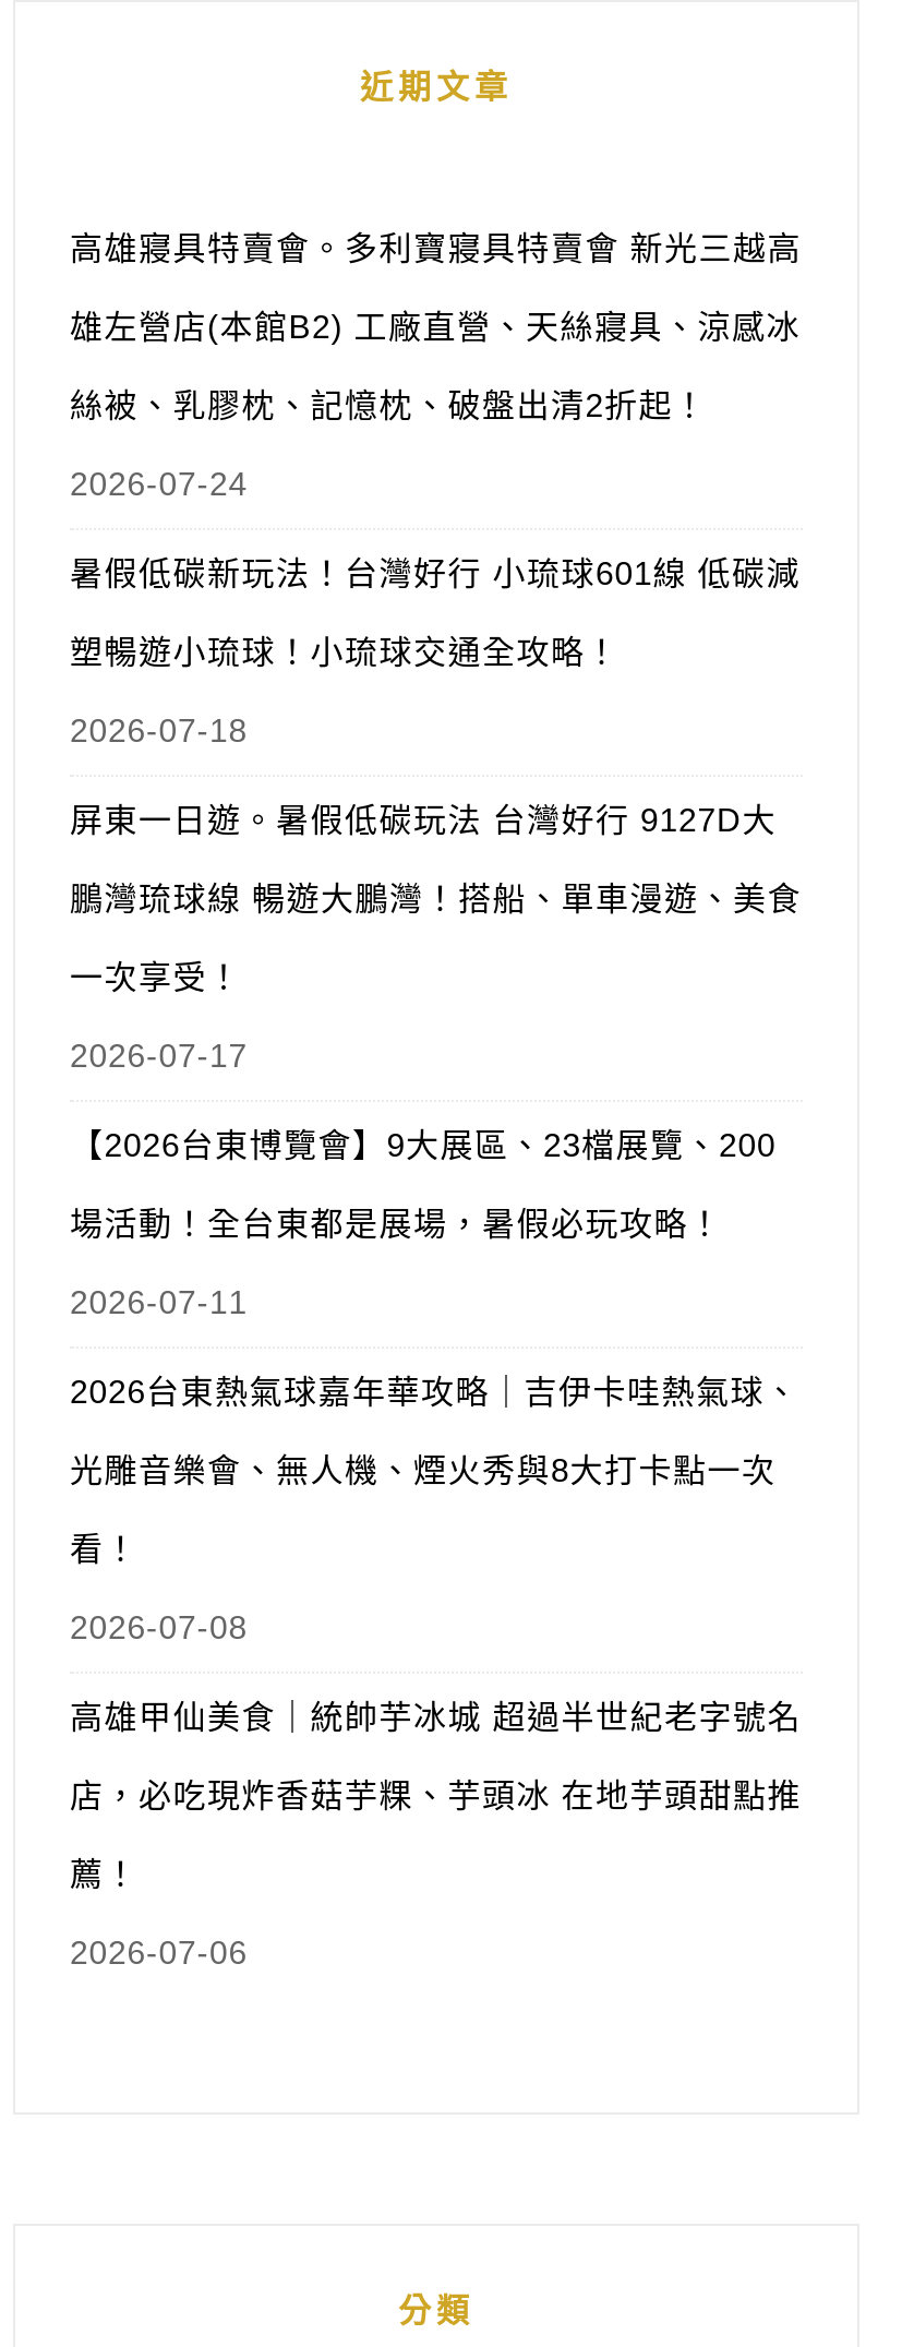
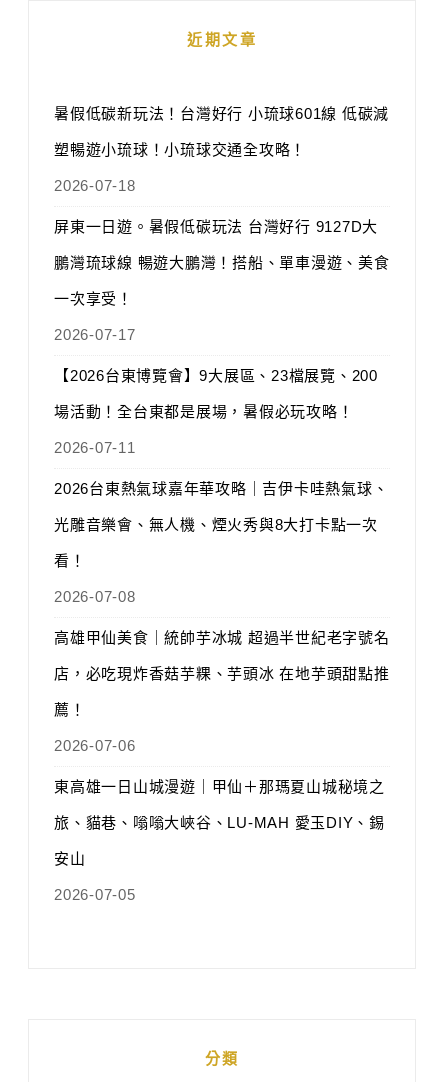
- 高雄寢具特賣會。多利寶寢具特賣會 新光三越高
- 雄左營店(本館B2) 工廠直營、天絲寢具、涼感冰
- 絲被、乳膠枕、記憶枕、破盤出清2折起！
- 2026-07-24

moved up: 暑假低碳新玩法！台灣好行 小琉球601線 低碳減 | 塑暢遊小琉球！小琉球交通全攻略！ | 2026-07-18 | ... | 薦！ | 2026-07-06

+ 東高雄一日山城漫遊｜甲仙＋那瑪夏山城秘境之
+ 旅、貓巷、嗡嗡大峽谷、LU-MAH 愛玉DIY、錫
+ 安山
+ 2026-07-05
